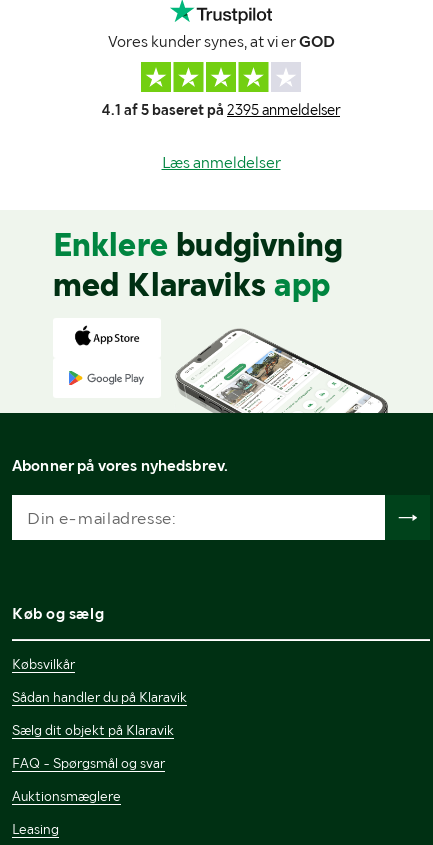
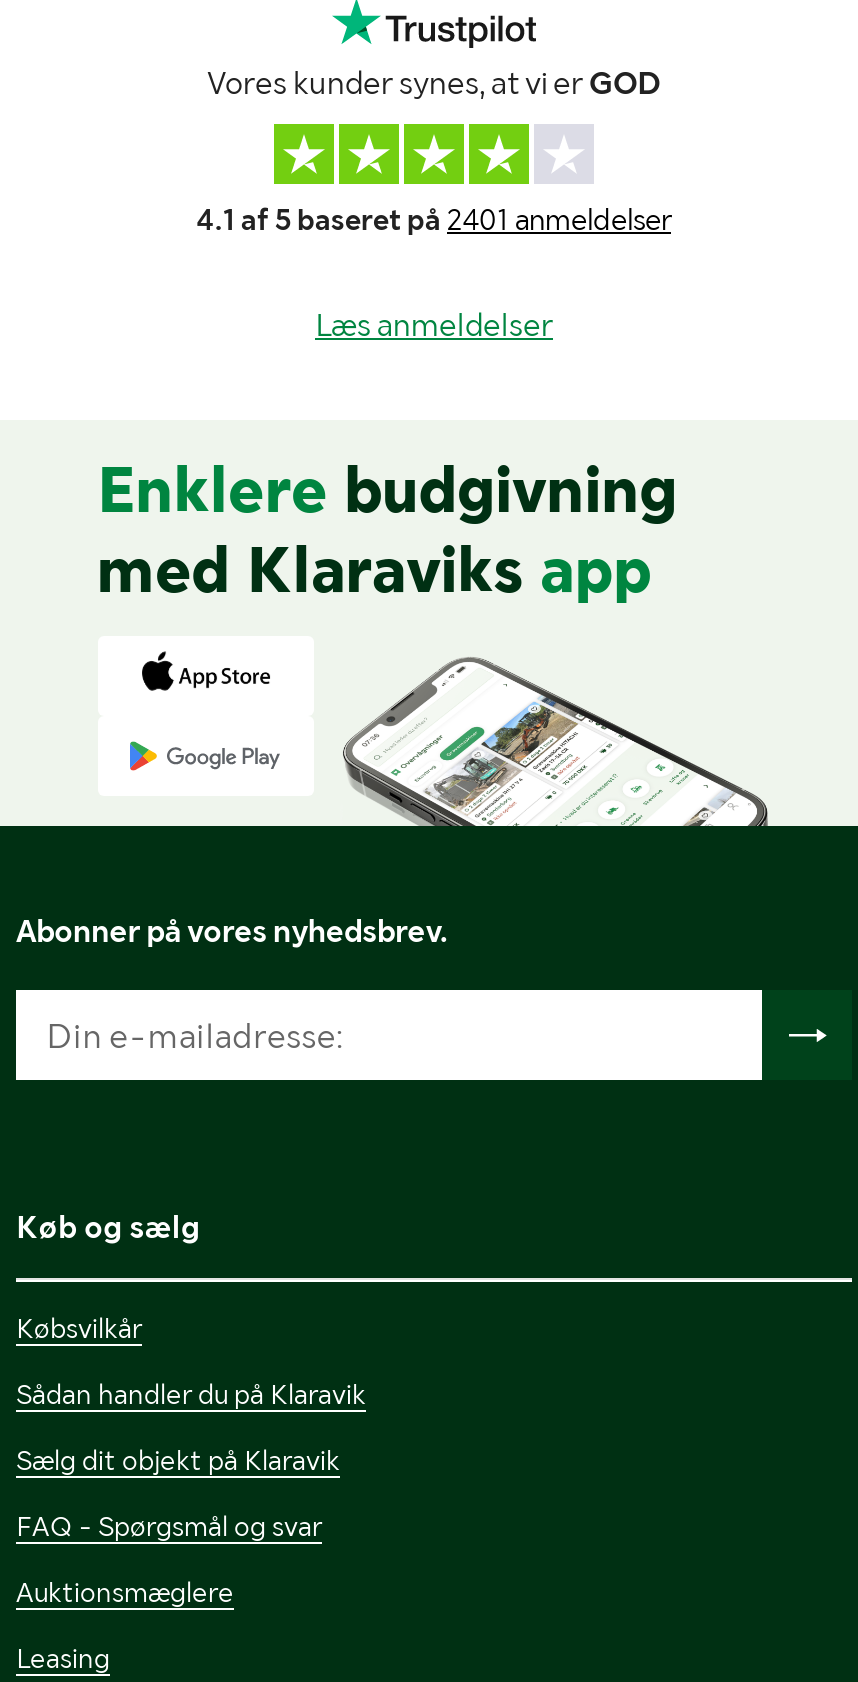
- 4.1 af 5 baseret på 2395 anmeldelser
+ 4.1 af 5 baseret på 2401 anmeldelser
